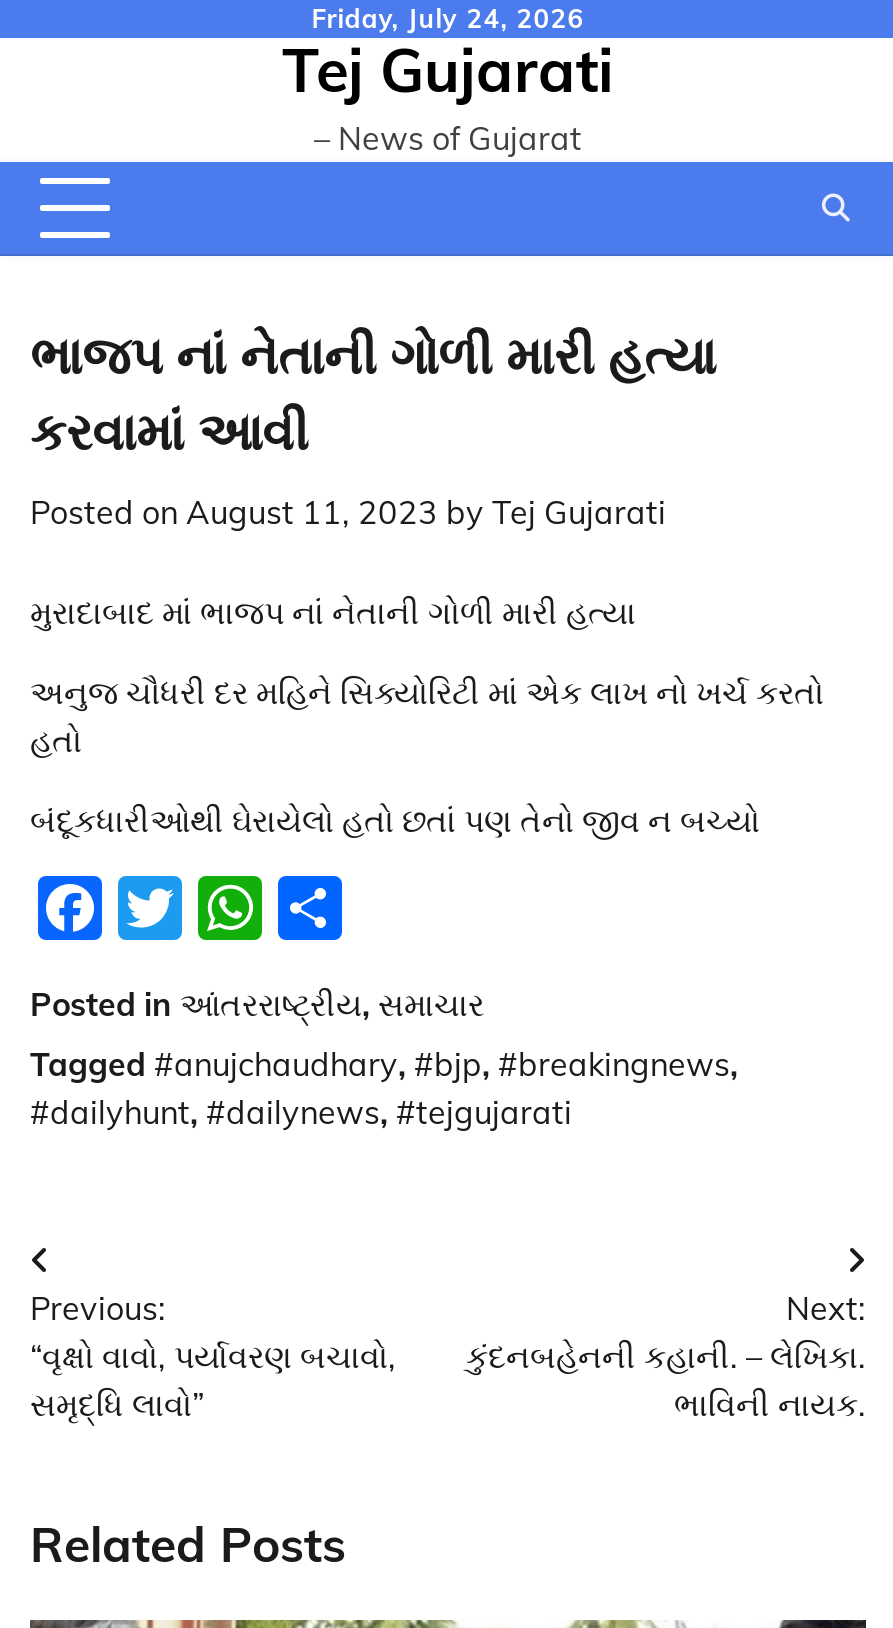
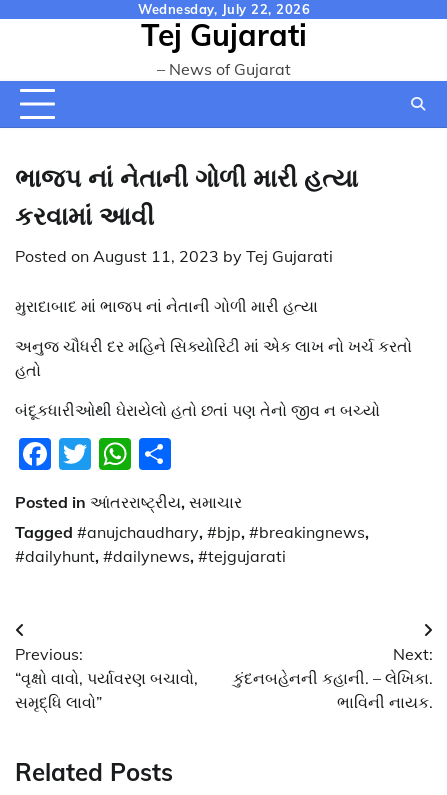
- Friday, July 24, 2026
+ Wednesday, July 22, 2026
